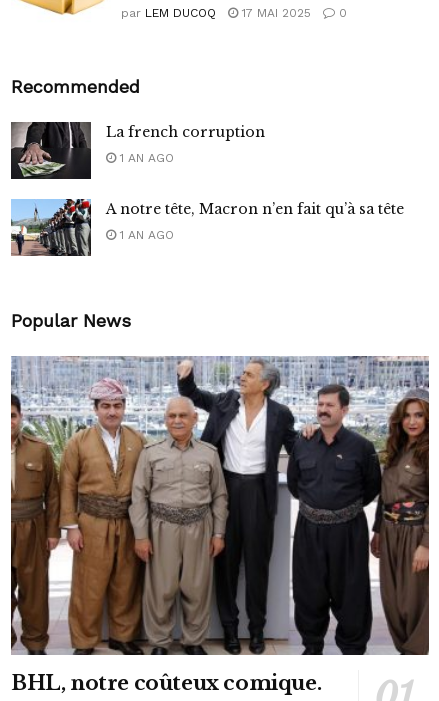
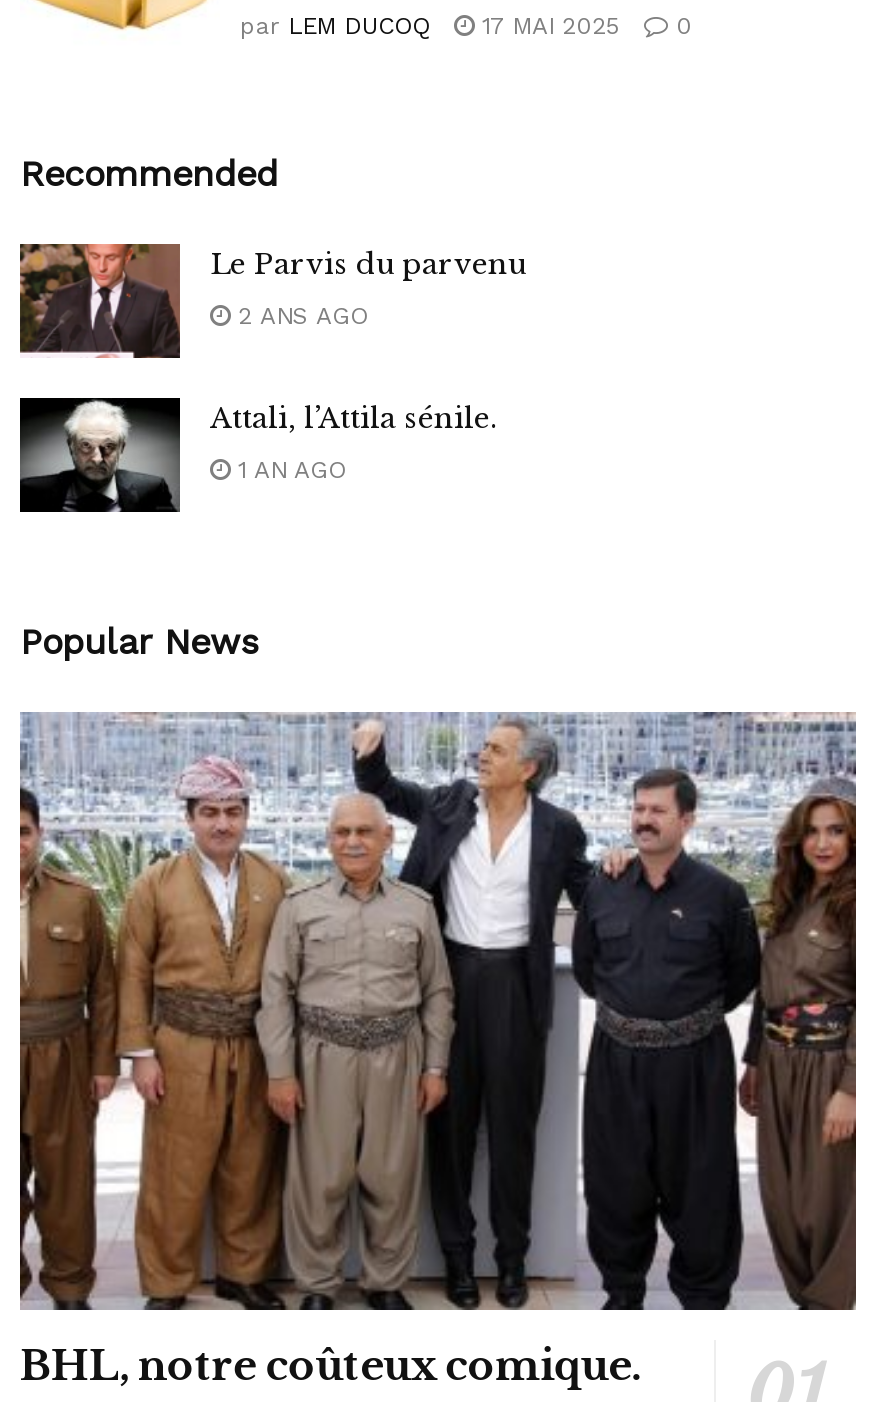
- [image]
- La french corruption
+ [image]
+ Le Parvis du parvenu

- 1 AN AGO
+ 2 ANS AGO

- [image]
- A notre tête, Macron n’en fait qu’à sa tête
+ [image]
+ Attali, l’Attila sénile.
